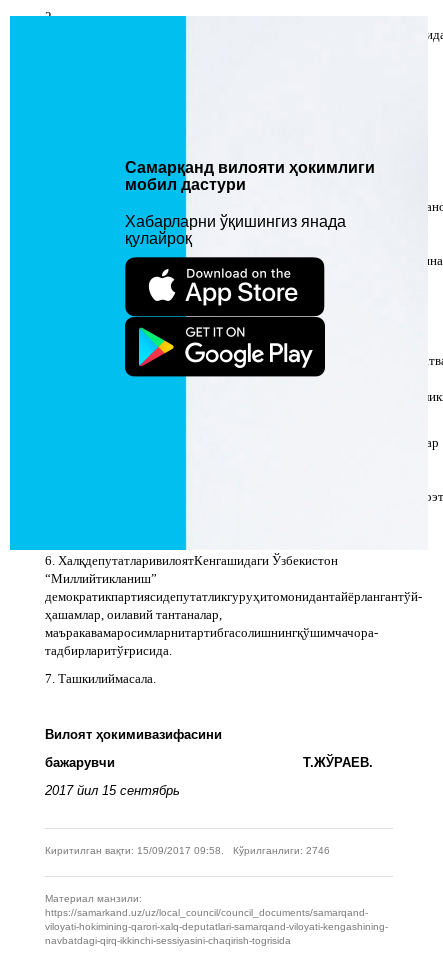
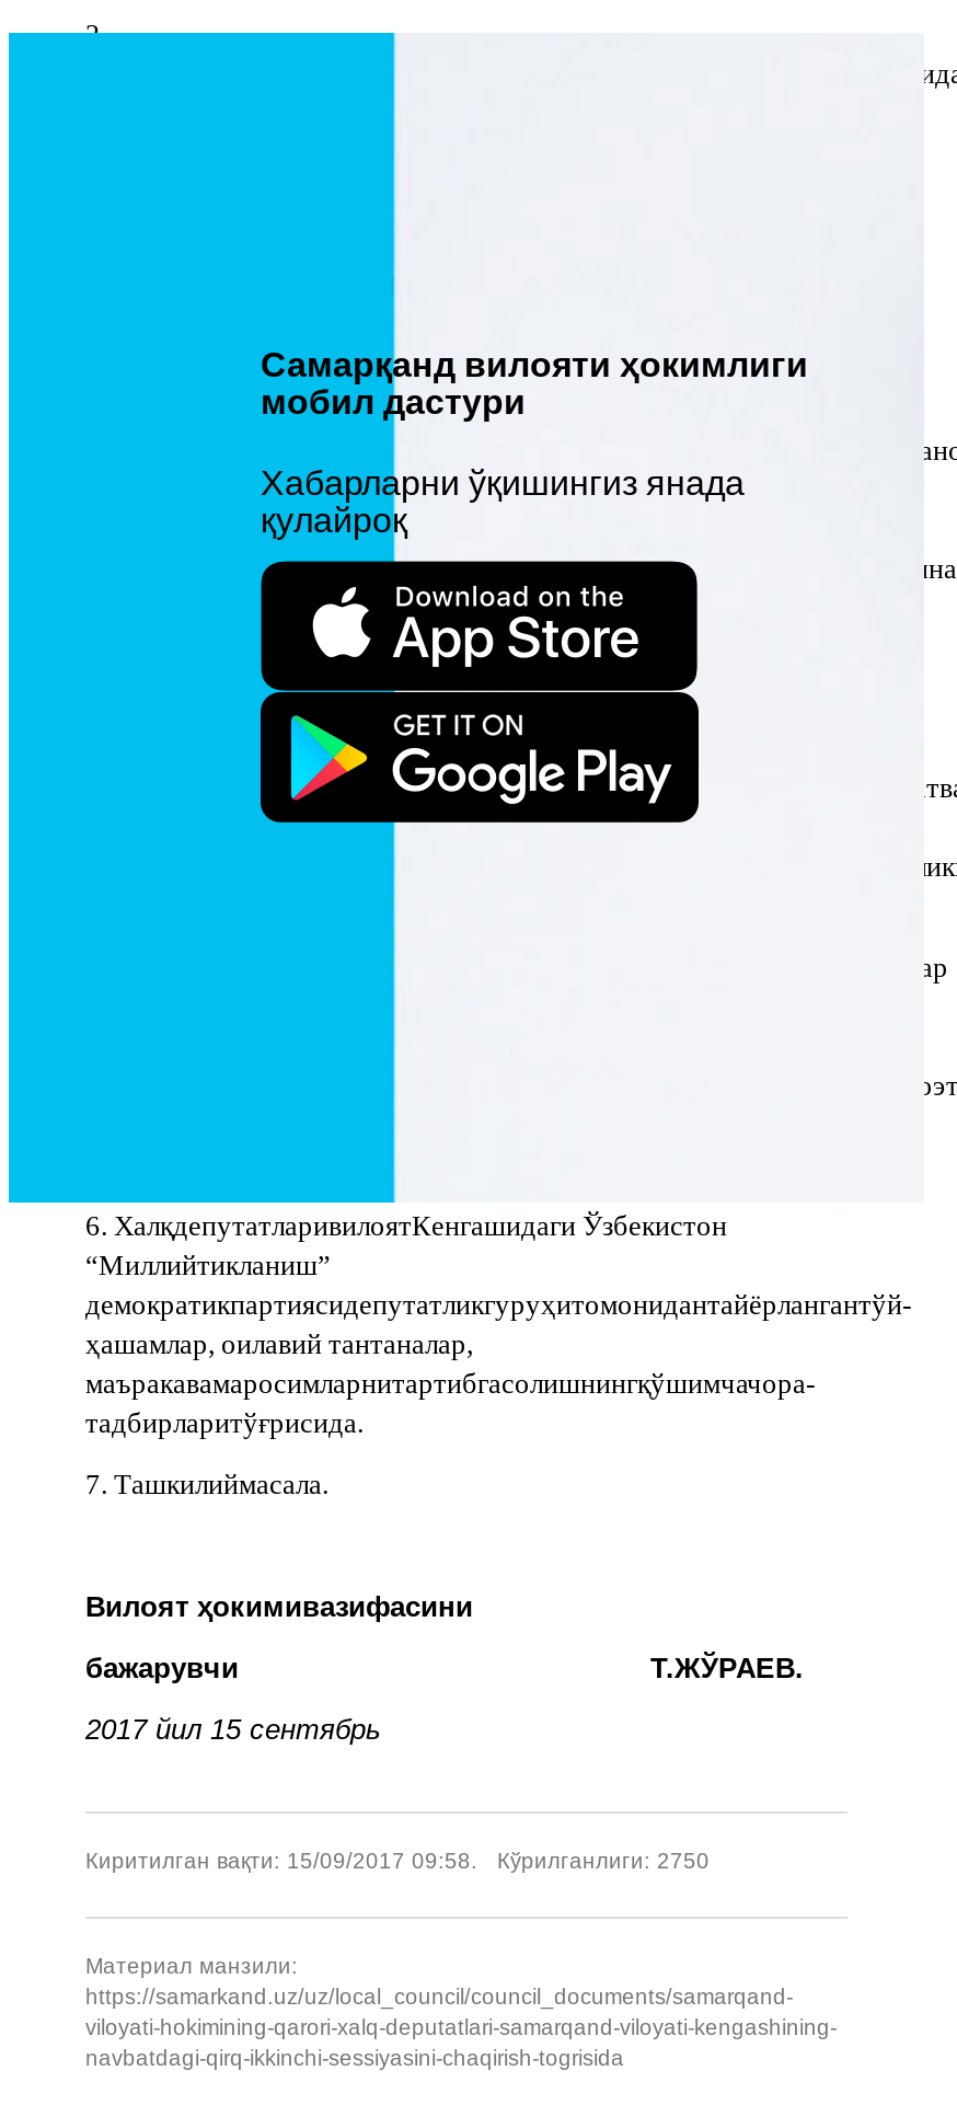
- Киритилган вақти: 15/09/2017 09:58. Кўрилганлиги: 2746
+ Киритилган вақти: 15/09/2017 09:58. Кўрилганлиги: 2750
